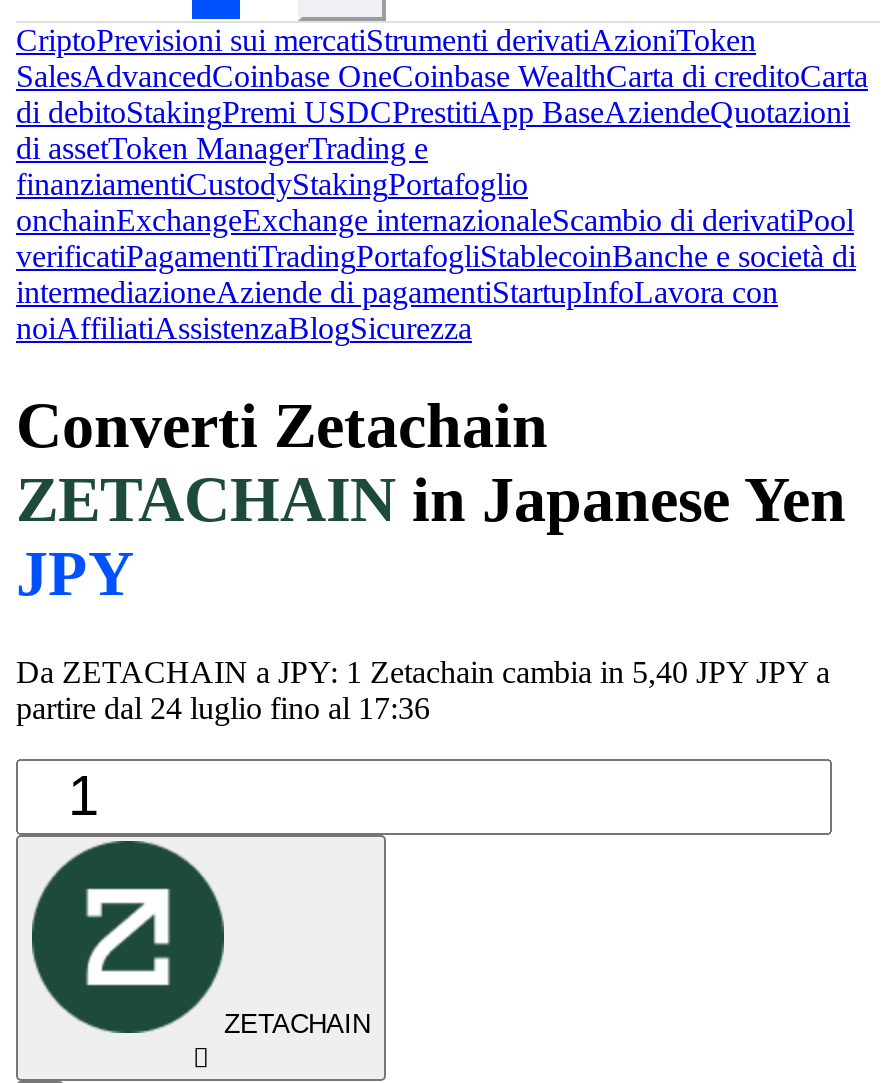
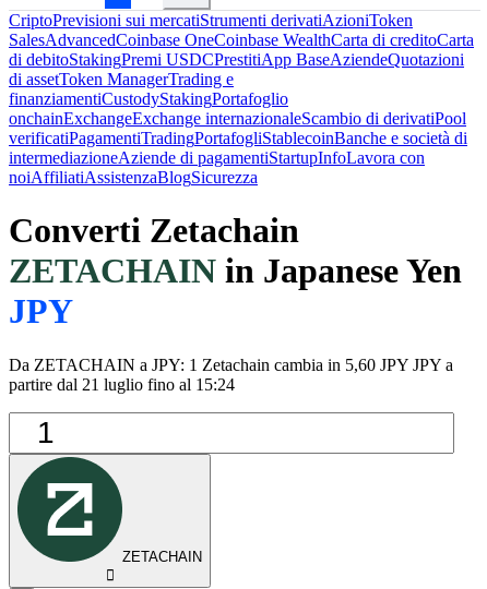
- Da ZETACHAIN a JPY: 1 Zetachain cambia in 5,40 JPY JPY a
+ Da ZETACHAIN a JPY: 1 Zetachain cambia in 5,60 JPY JPY a

- partire dal 24 luglio fino al 17:36
+ partire dal 21 luglio fino al 15:24
